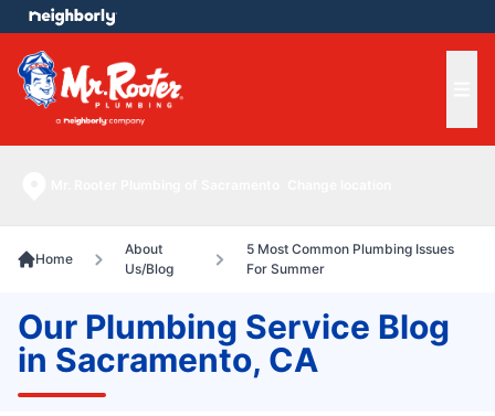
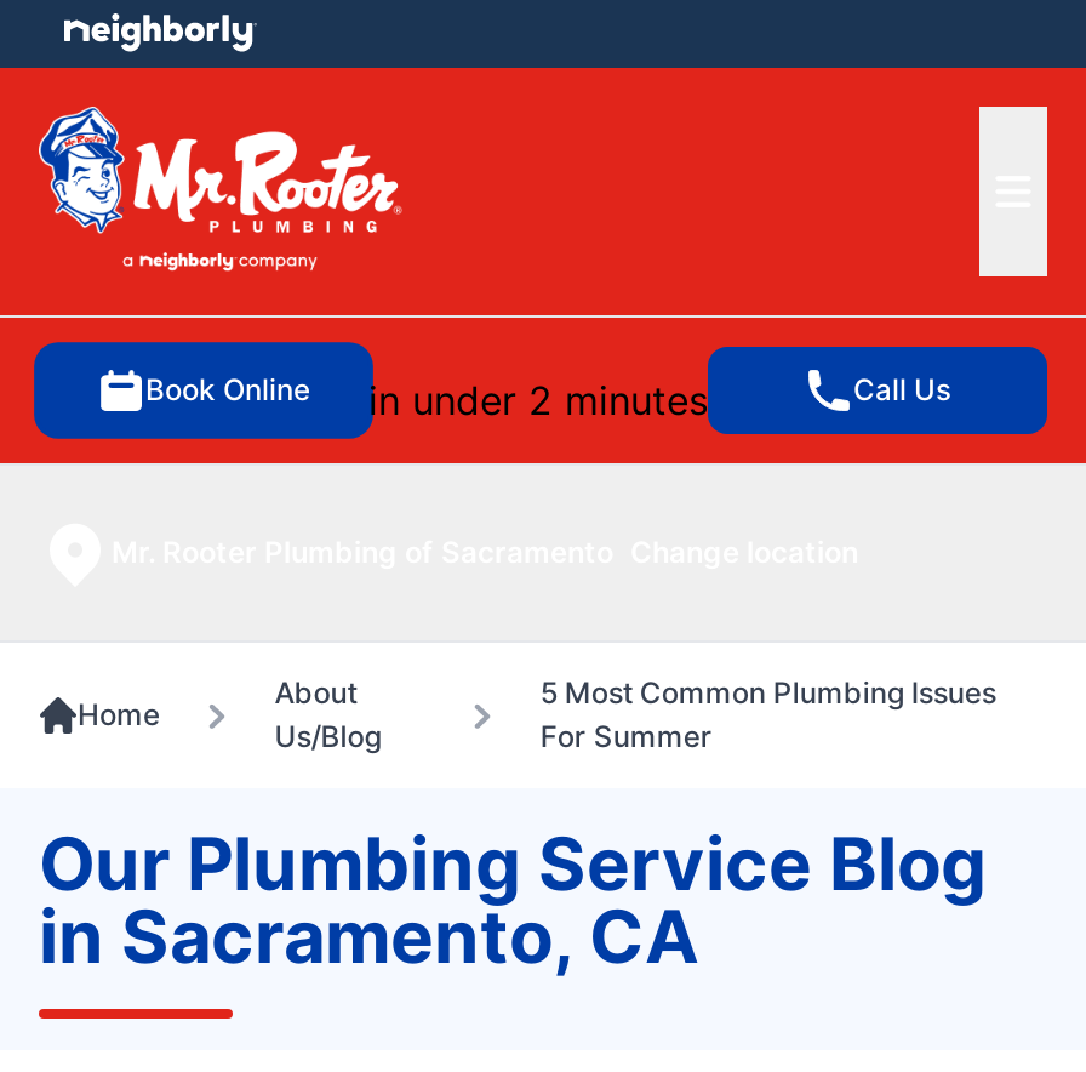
+ Book Online
+ in under 2 minutes
+ Call Us
